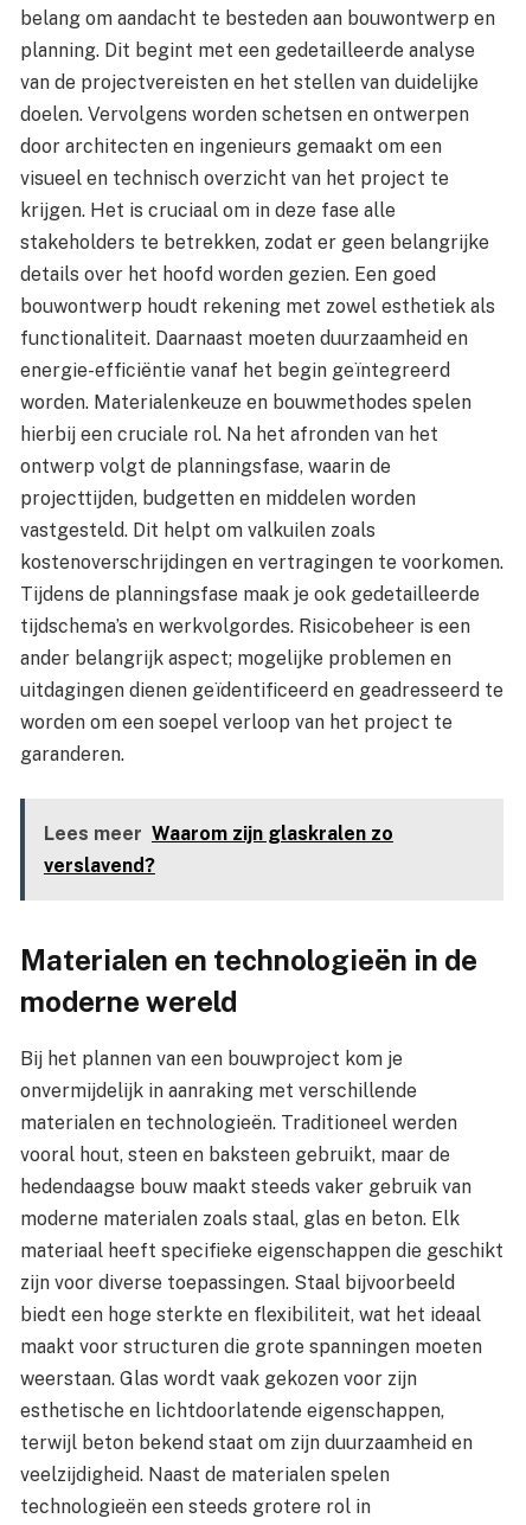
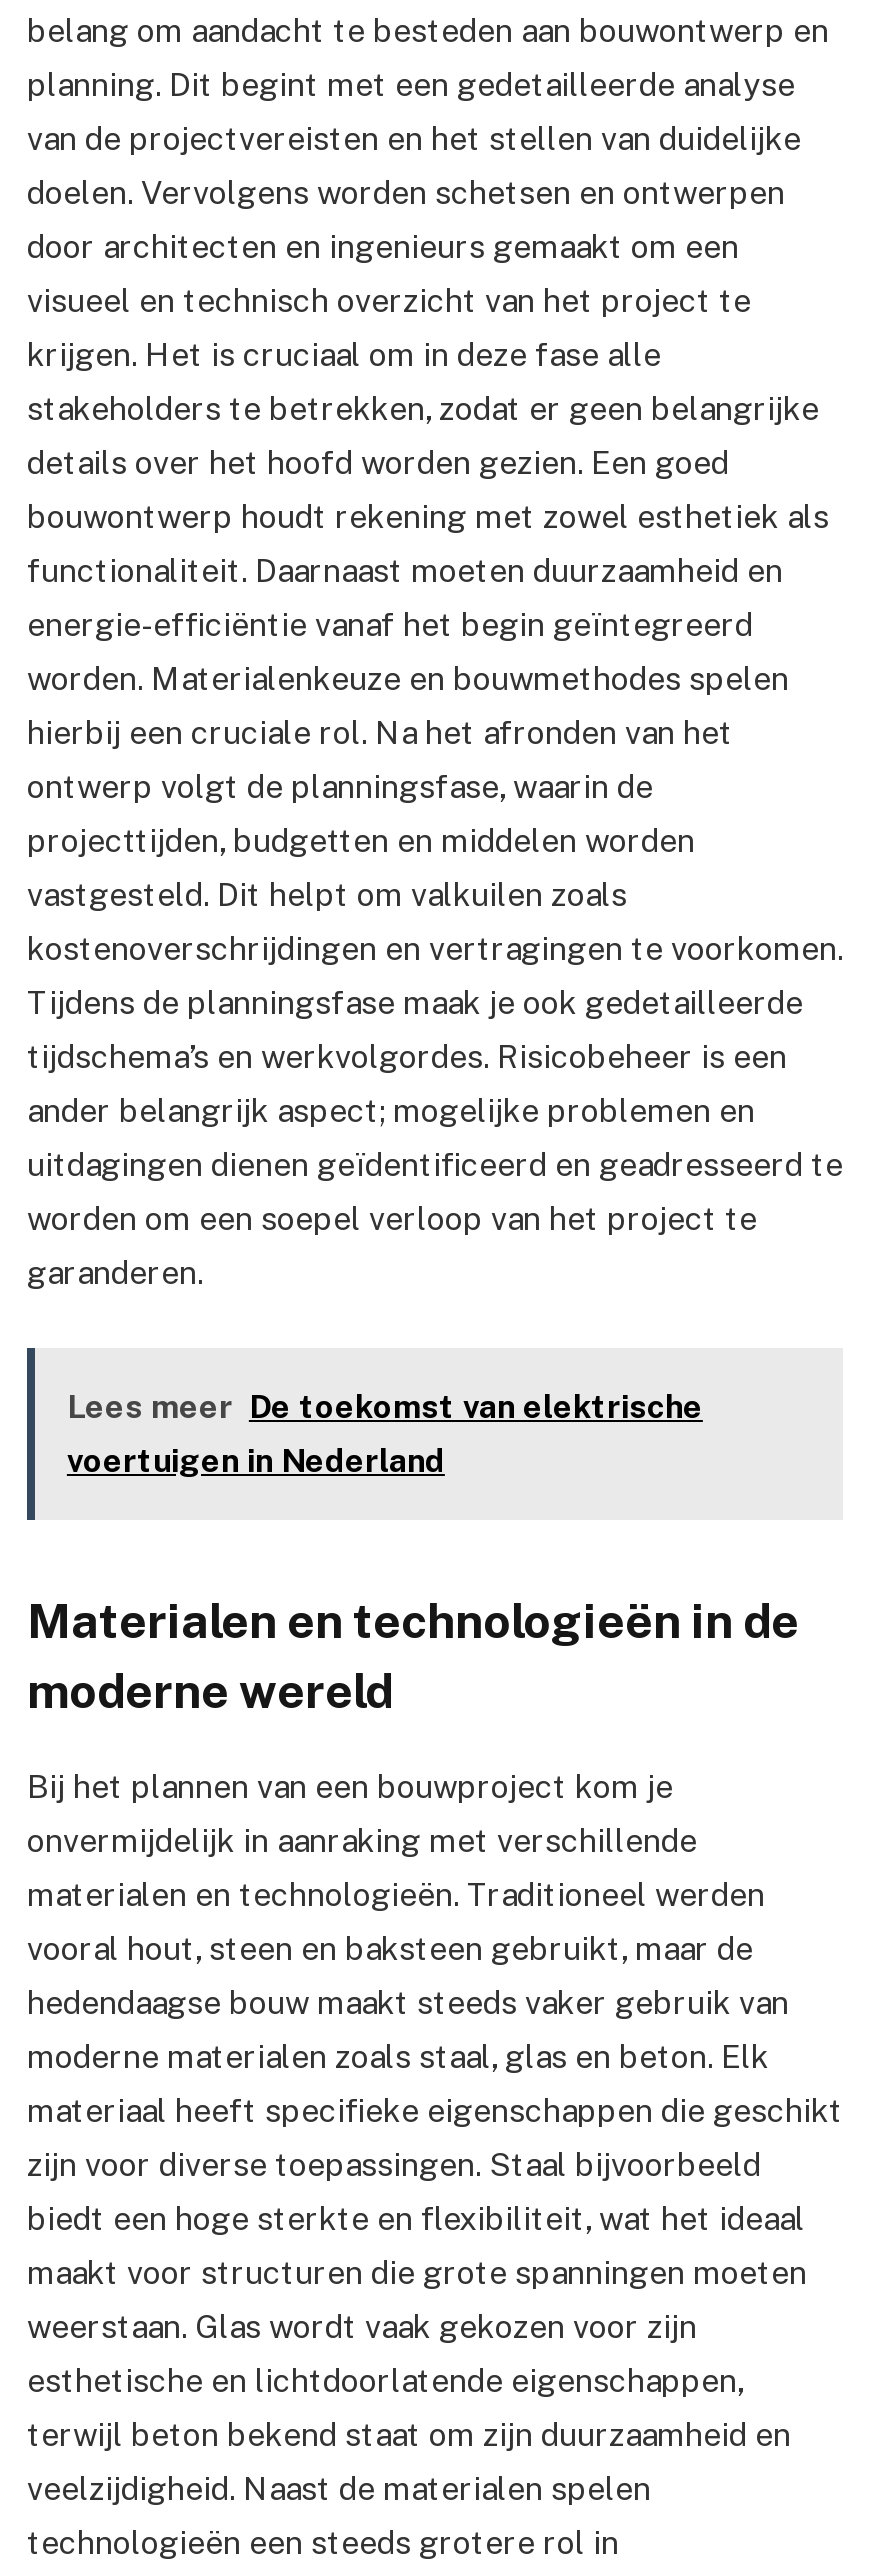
- Lees meer Waarom zijn glaskralen zo
- verslavend?
+ Lees meer De toekomst van elektrische
+ voertuigen in Nederland
